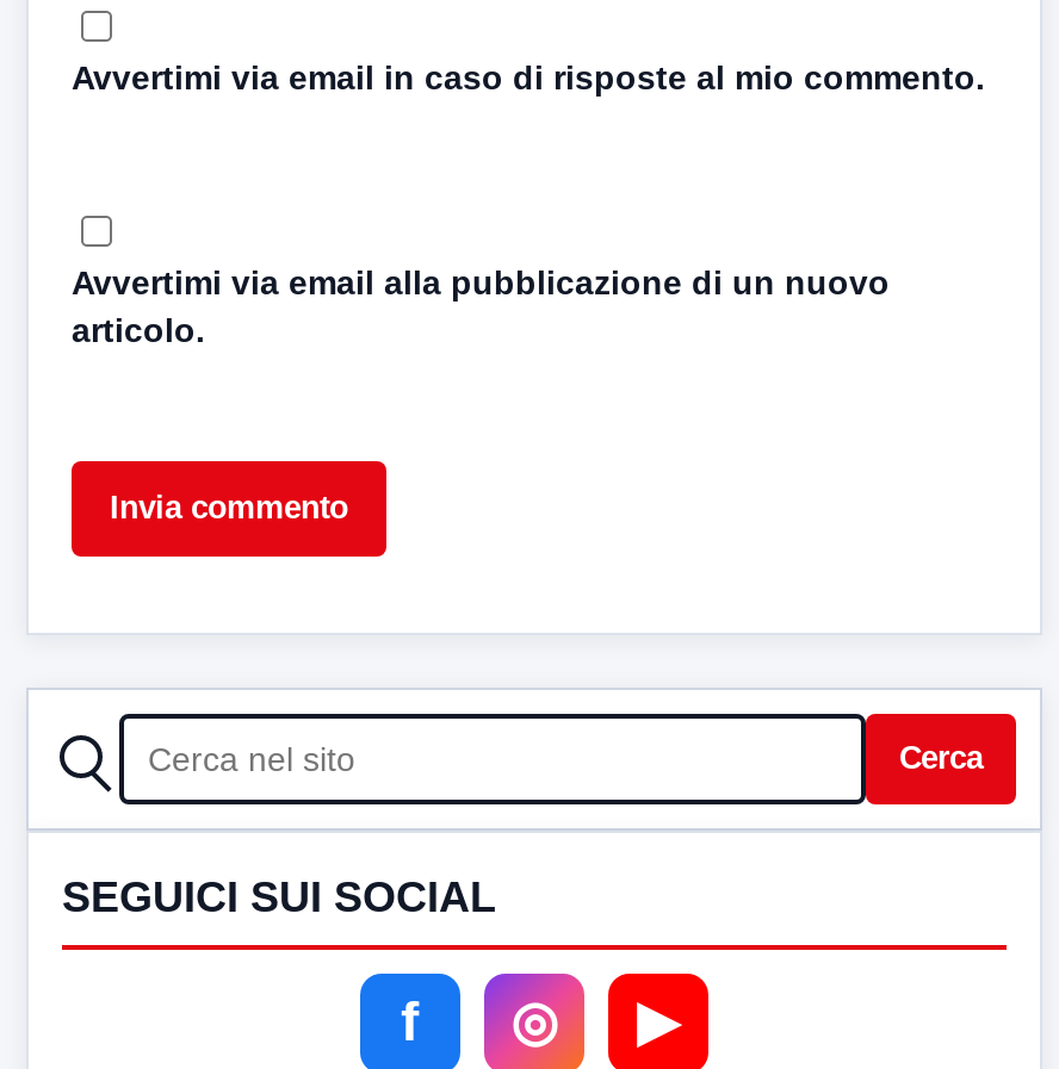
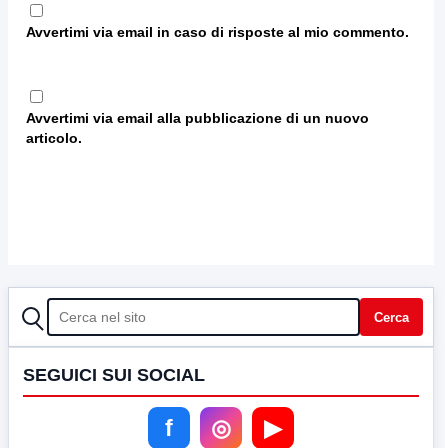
- [image]
